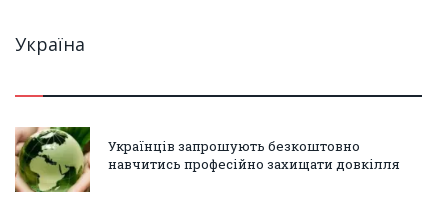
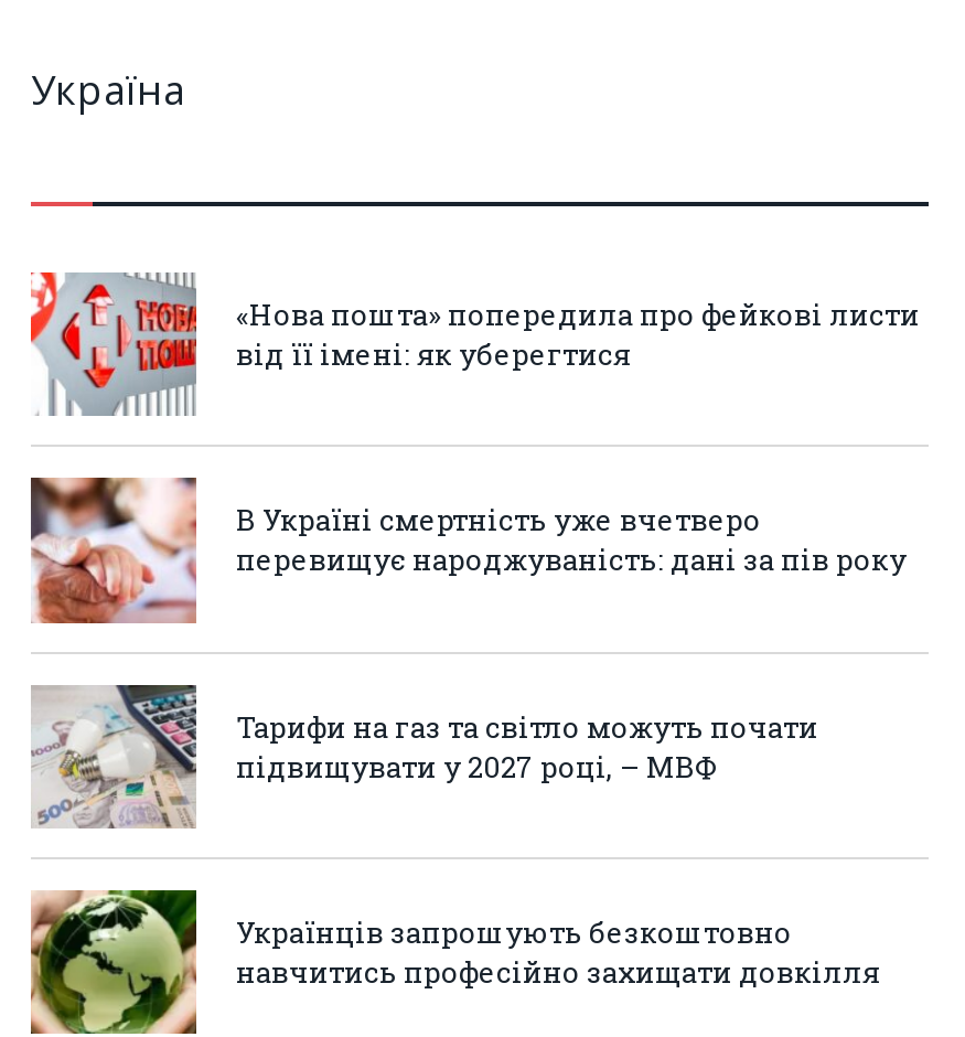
+ [image]
+ «Нова пошта» попередила про фейкові листи
+ від її імені: як уберегтися

+ [image]
+ В Україні смертність уже вчетверо
+ перевищує народжуваність: дані за пів року

+ [image]
+ Тарифи на газ та світло можуть почати
+ підвищувати у 2027 році, – МВФ
